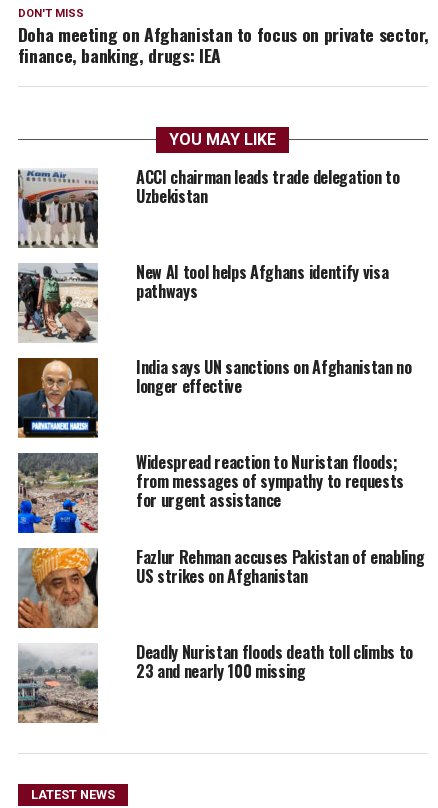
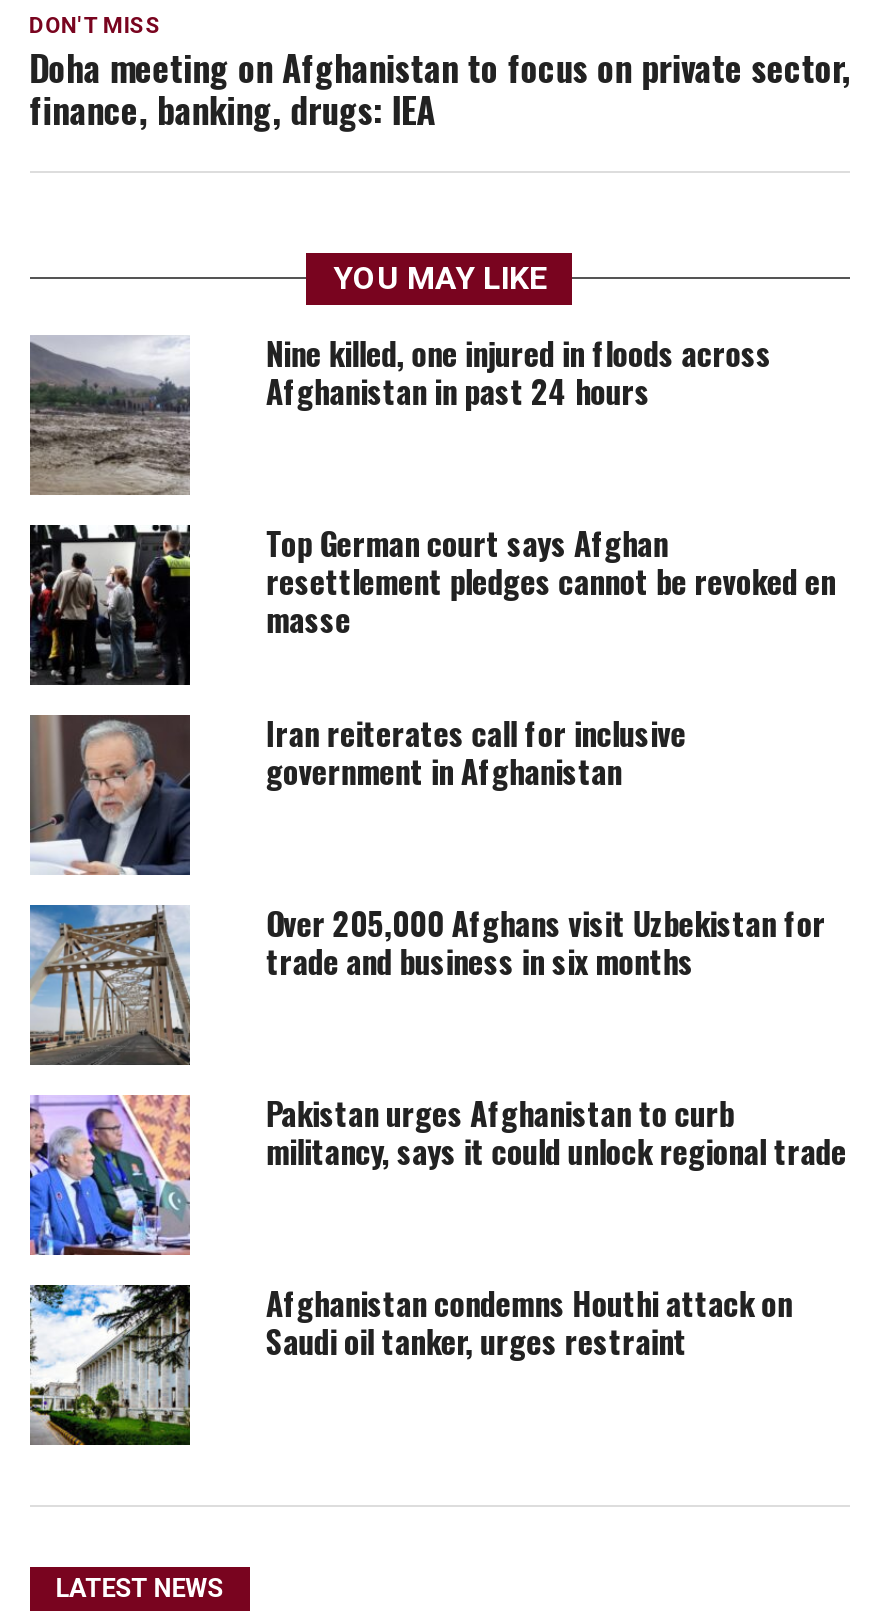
- [image]
- ACCI chairman leads trade delegation to
- Uzbekistan
+ [image]
+ Nine killed, one injured in floods across
+ Afghanistan in past 24 hours

- [image]
- New AI tool helps Afghans identify visa
- pathways
+ [image]
+ Top German court says Afghan
+ resettlement pledges cannot be revoked en
+ masse

- [image]
- India says UN sanctions on Afghanistan no
- longer effective
+ [image]
+ Iran reiterates call for inclusive
+ government in Afghanistan

- [image]
- Widespread reaction to Nuristan floods;
- from messages of sympathy to requests
- for urgent assistance
+ [image]
+ Over 205,000 Afghans visit Uzbekistan for
+ trade and business in six months

- [image]
- Fazlur Rehman accuses Pakistan of enabling
- US strikes on Afghanistan
+ [image]
+ Pakistan urges Afghanistan to curb
+ militancy, says it could unlock regional trade

- [image]
- Deadly Nuristan floods death toll climbs to
- 23 and nearly 100 missing
+ [image]
+ Afghanistan condemns Houthi attack on
+ Saudi oil tanker, urges restraint
